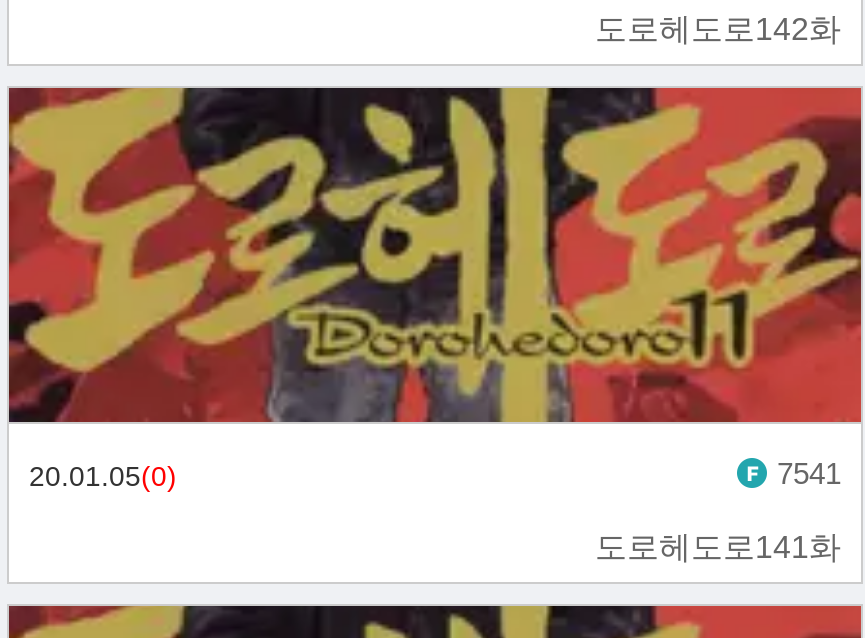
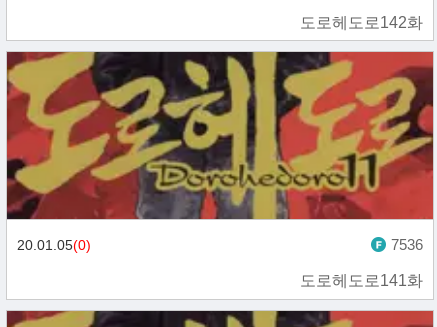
- 7541
+ 7536
